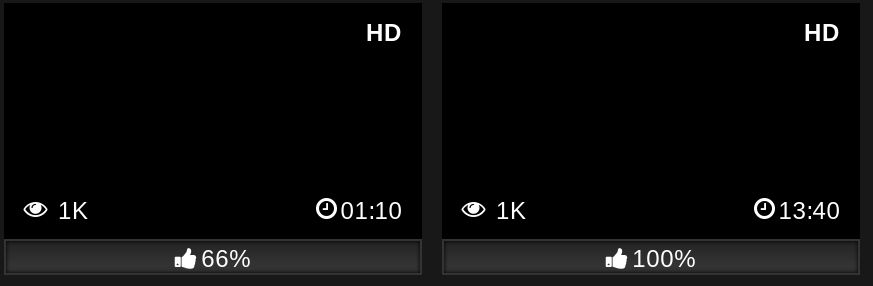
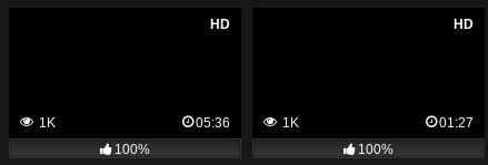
- 01:10
+ 05:36

- 13:40
+ 01:27

- 66%
+ 100%
